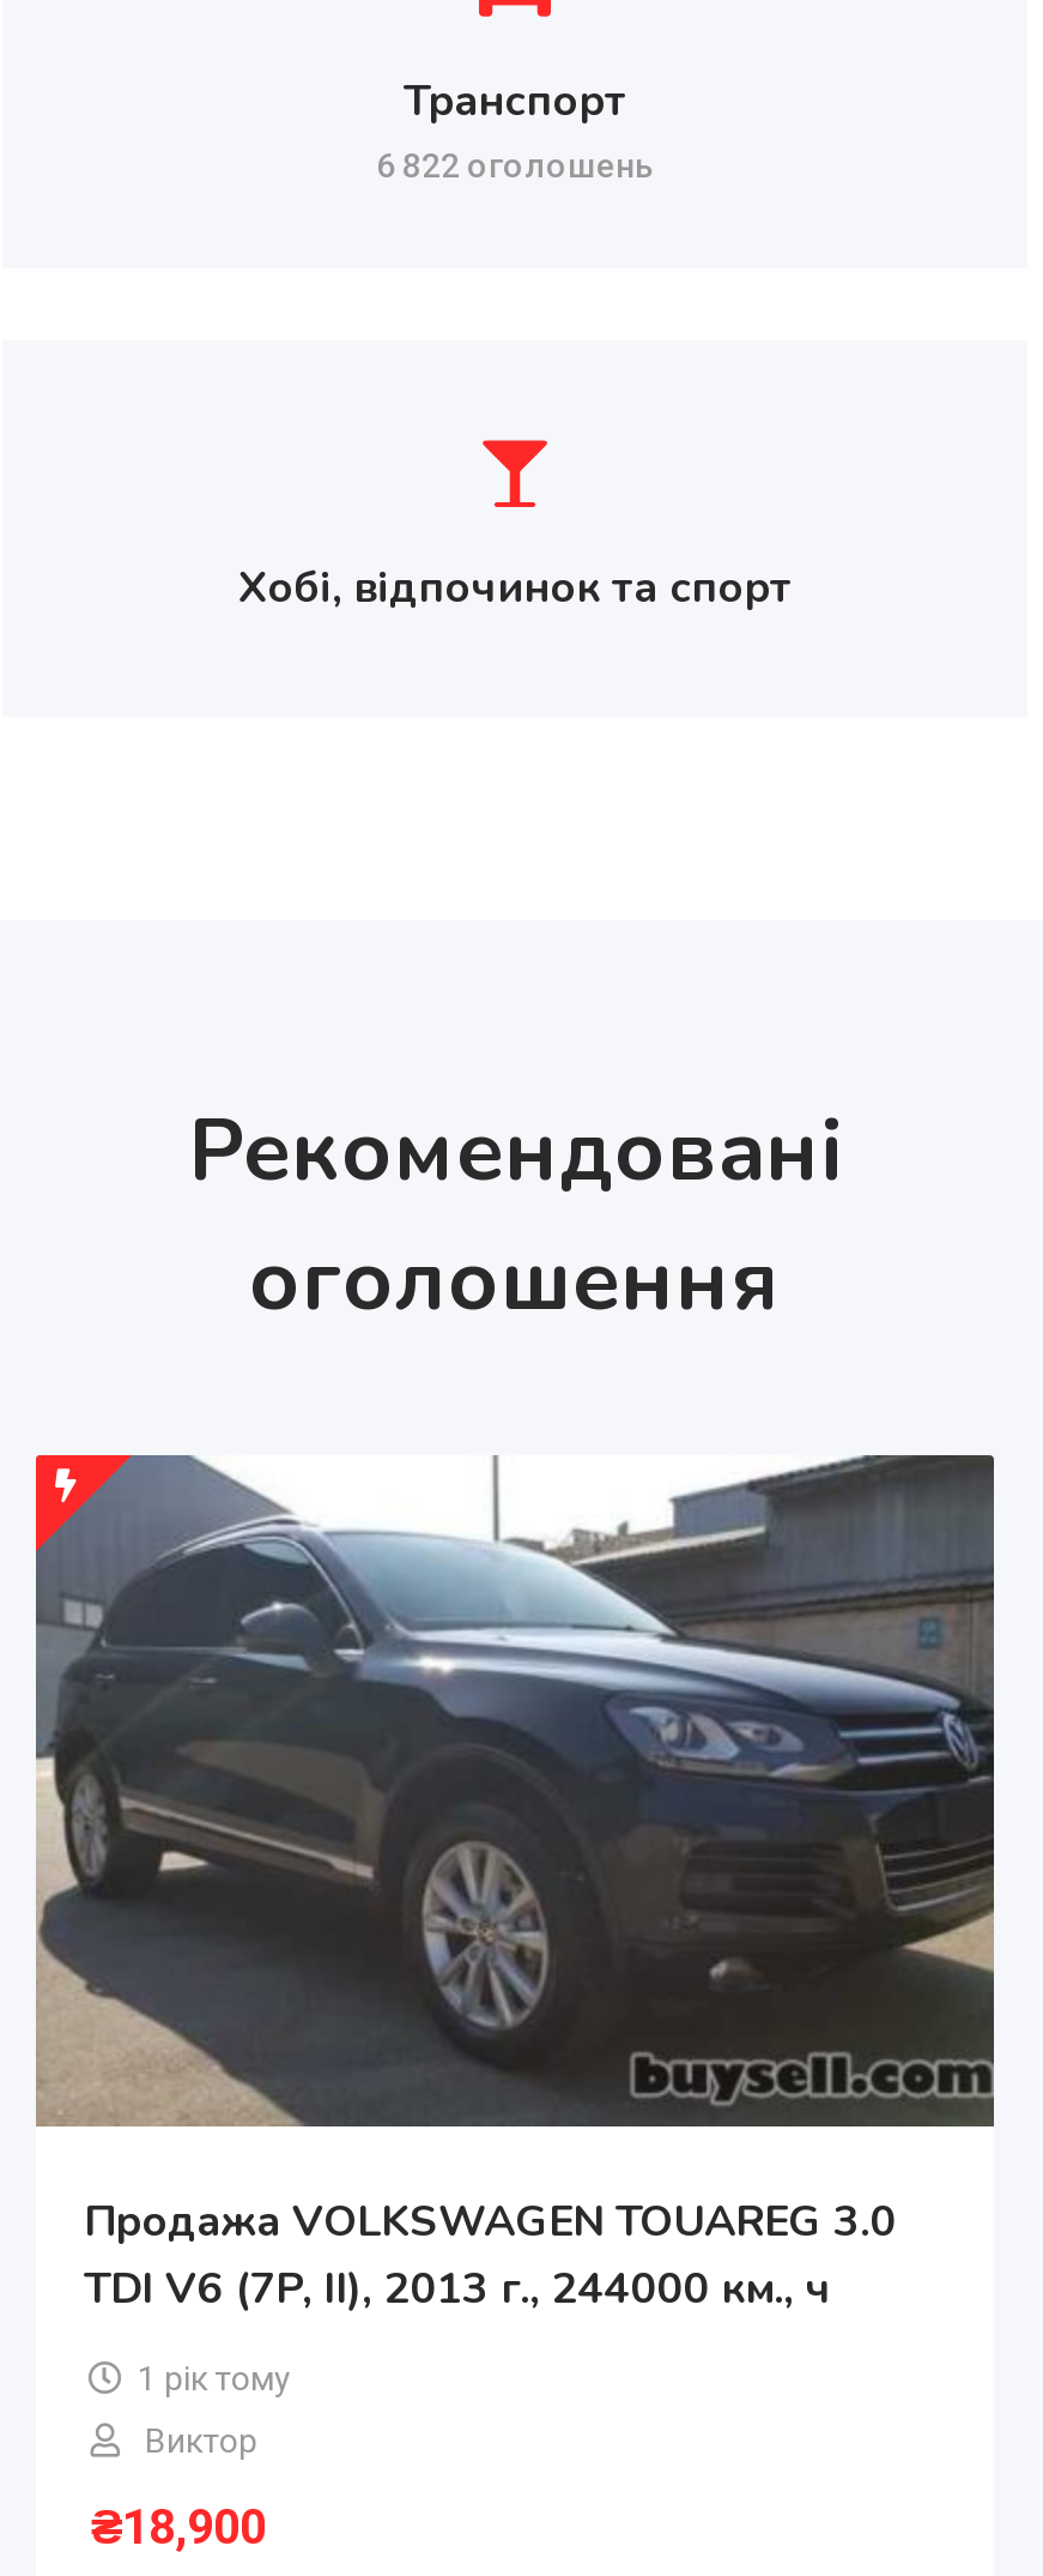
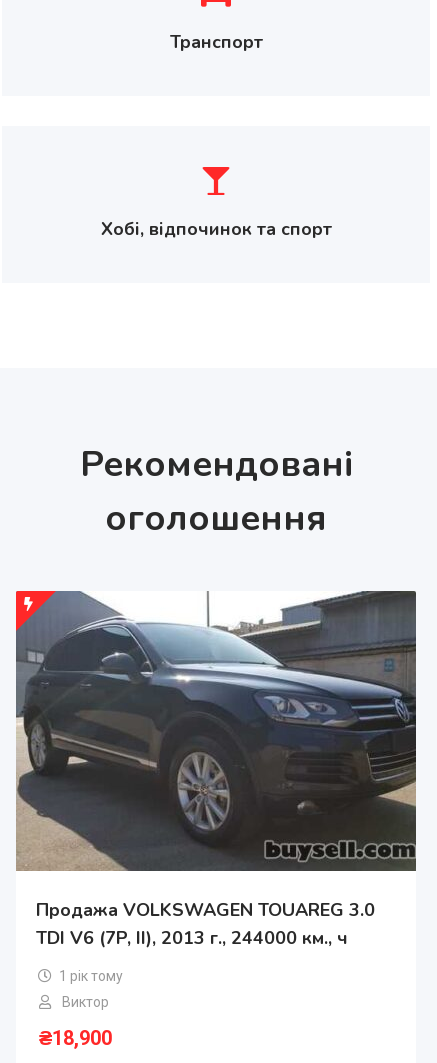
- 6 822 оголошень
